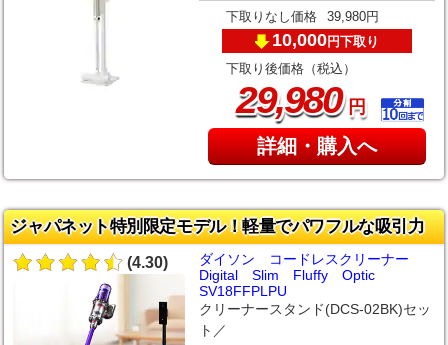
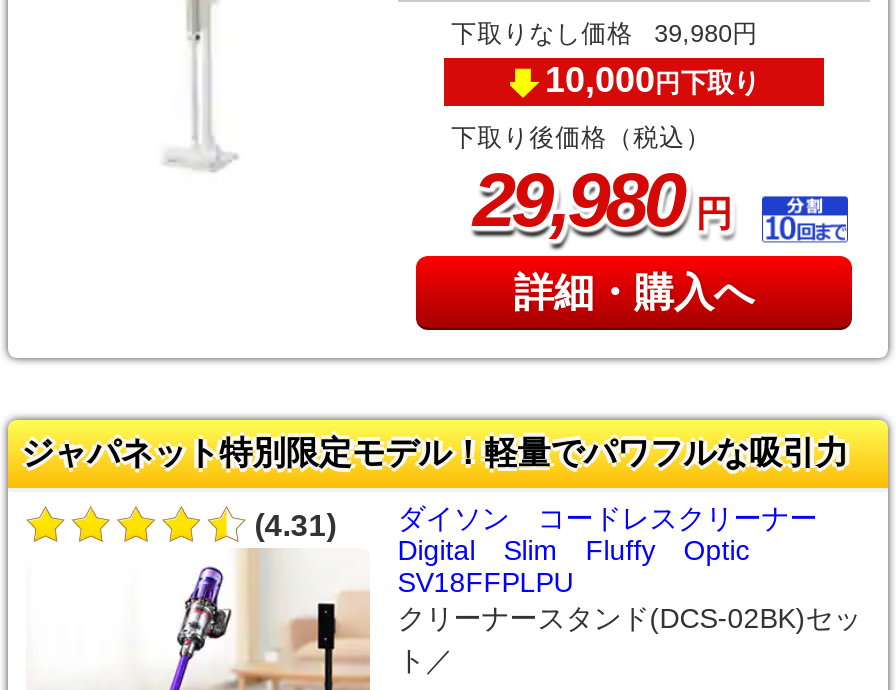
- (4.30) ダイソン コードレスクリーナー
+ (4.31) ダイソン コードレスクリーナー
